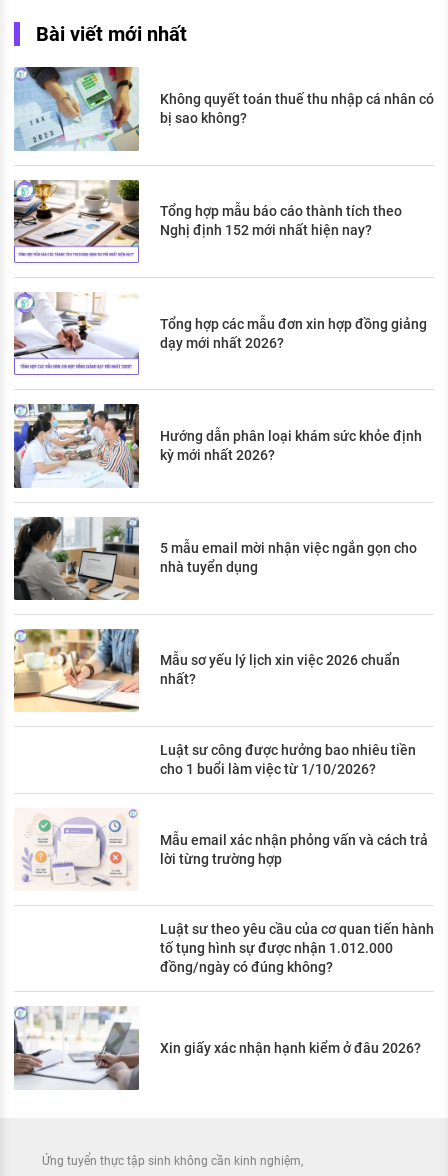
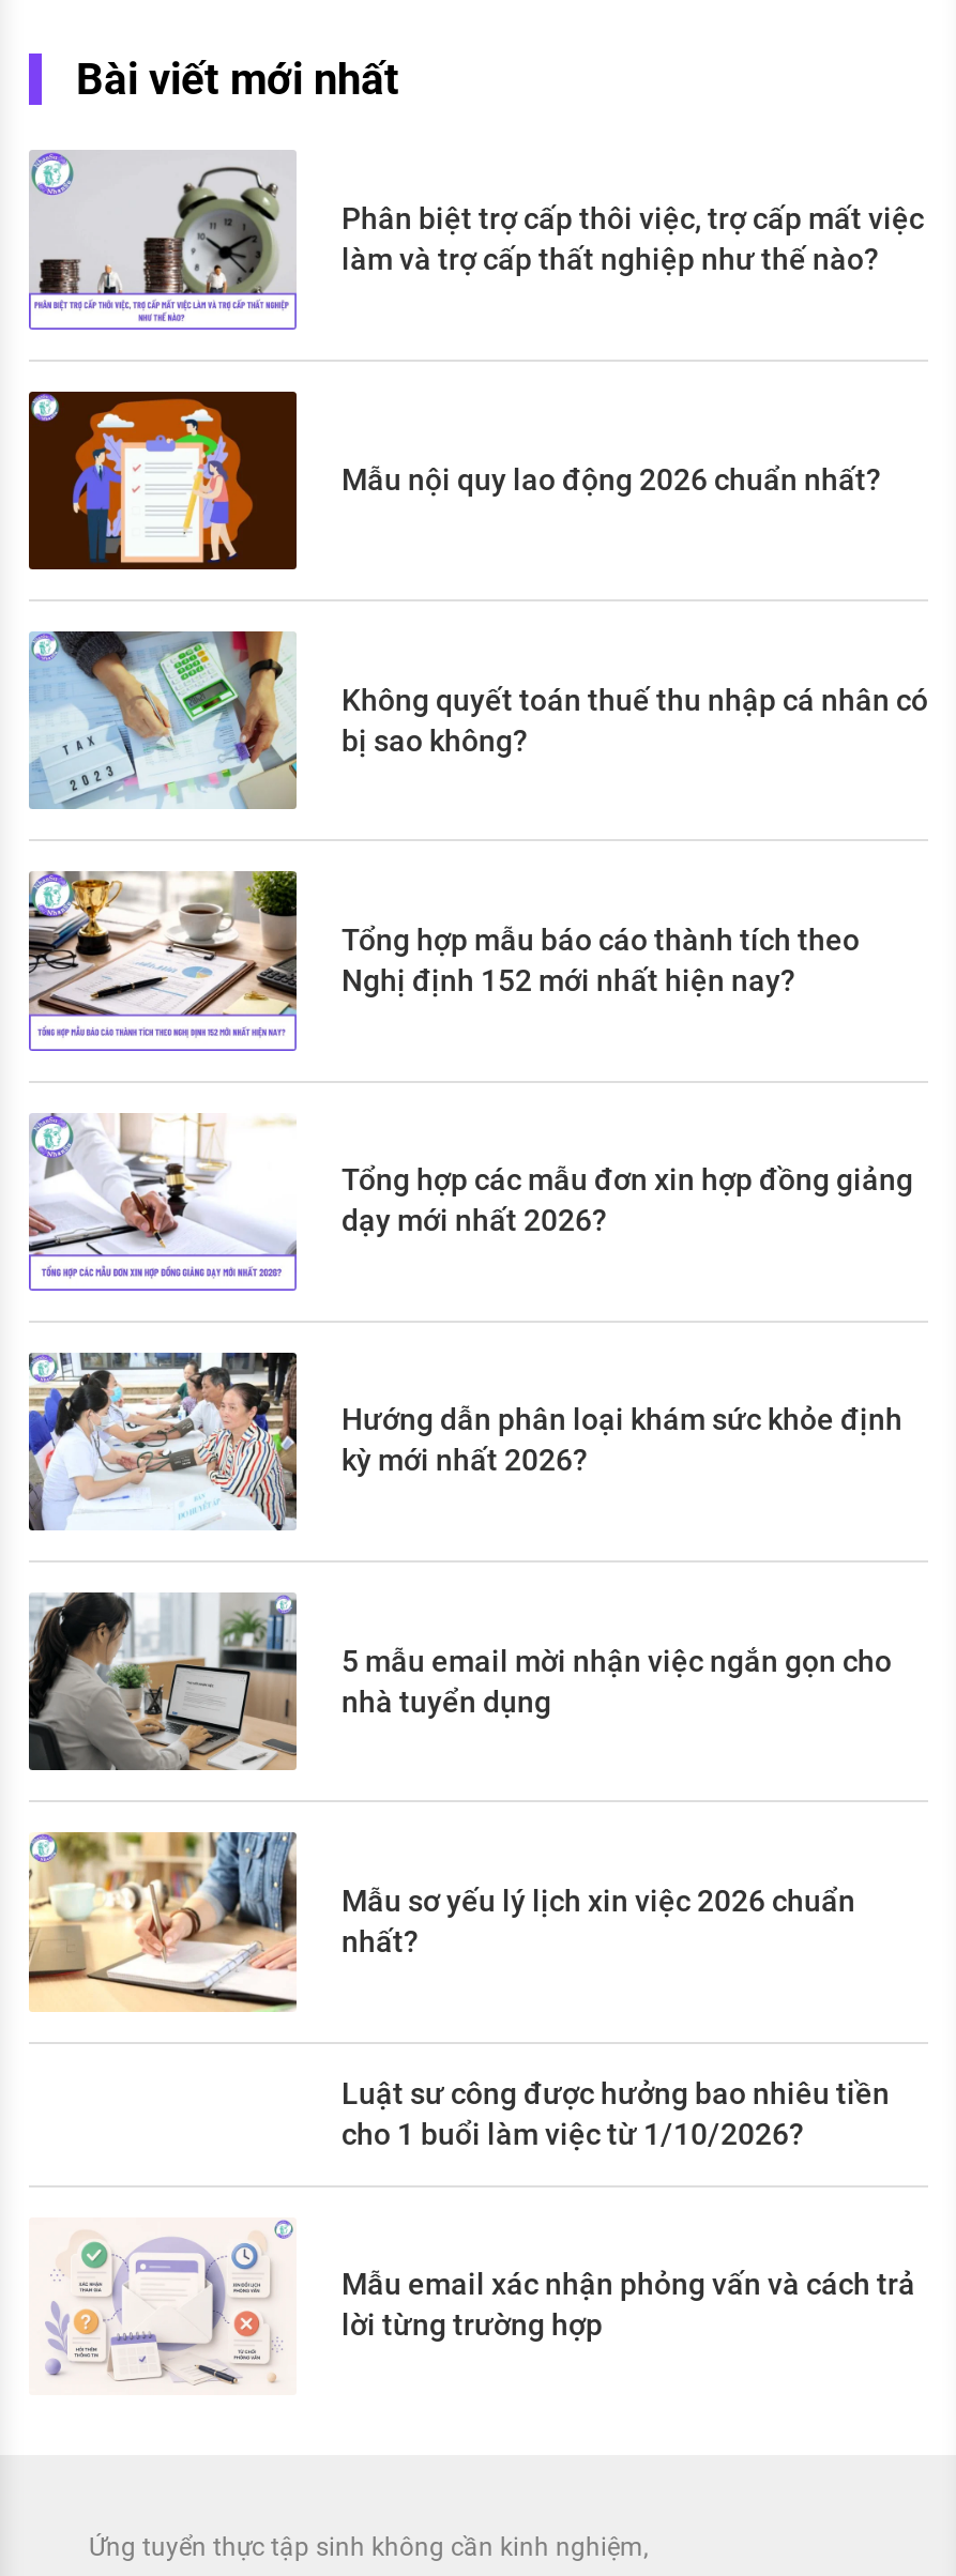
+ [image]
+ Mẫu nội quy lao động 2026 chuẩn nhất?

+ [image]
+ Phân biệt trợ cấp thôi việc, trợ cấp mất việc
+ làm và trợ cấp thất nghiệp như thế nào?

moved down: [image] | Không quyết toán thuế thu nhập cá nhân có | bị sao không? | ... | Mẫu email xác nhận phỏng vấn và cách trả | lời từng trường hợp

- Luật sư theo yêu cầu của cơ quan tiến hành
- tố tụng hình sự được nhận 1.012.000
- đồng/ngày có đúng không?

- [image]
- Xin giấy xác nhận hạnh kiểm ở đâu 2026?
